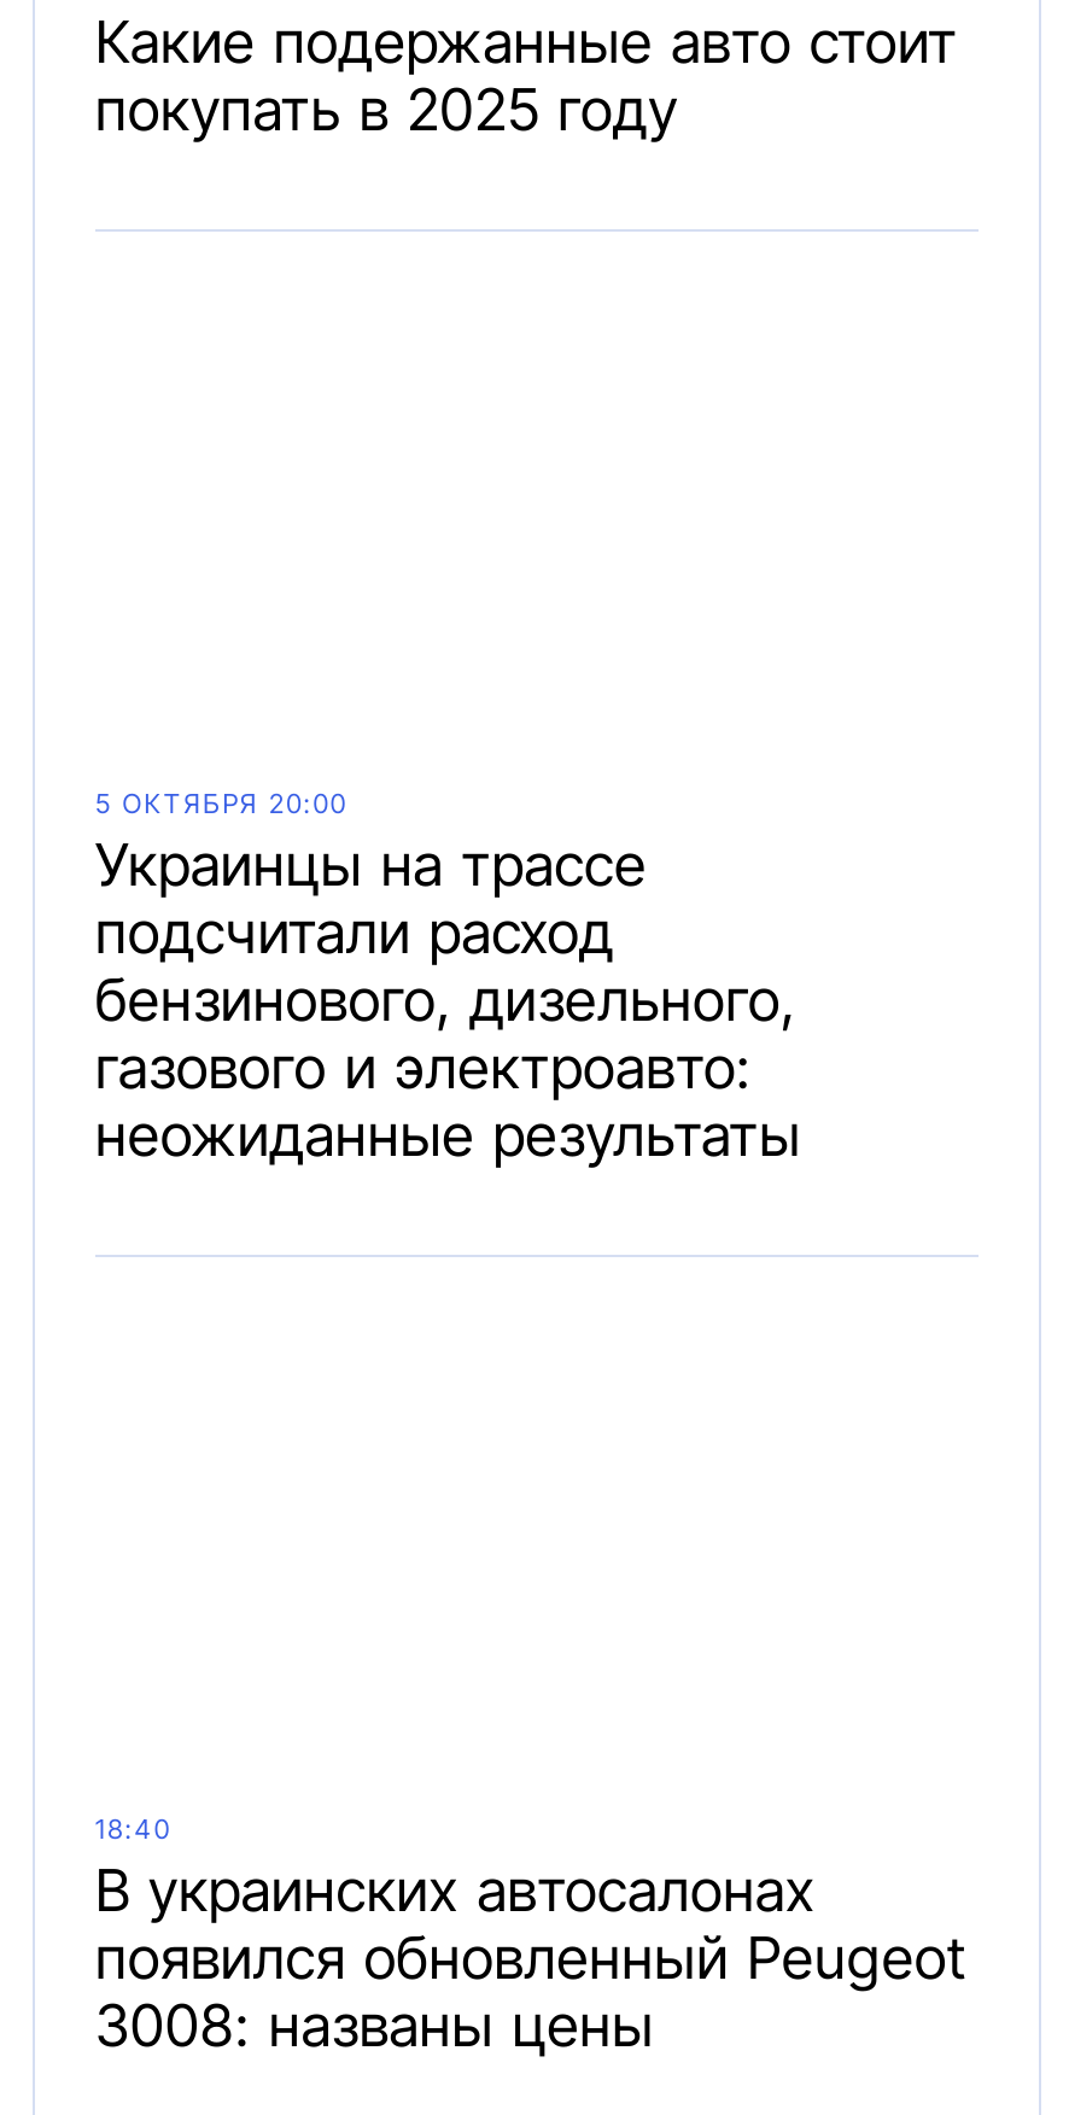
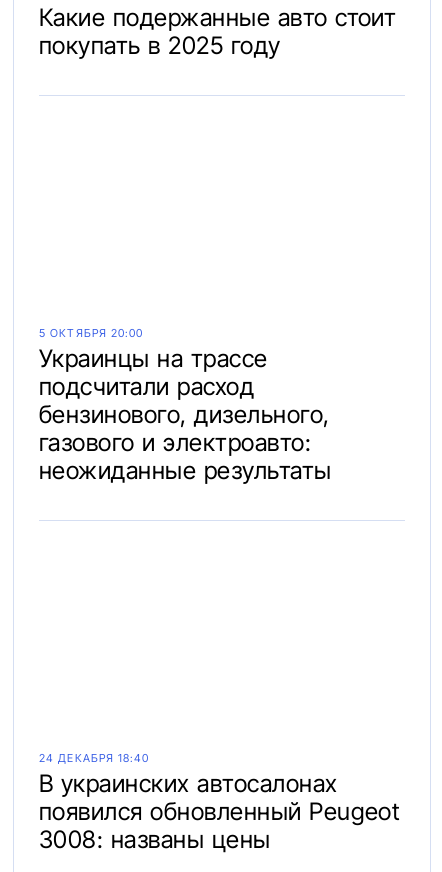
- 18:40
+ 24 ДЕКАБРЯ 18:40
